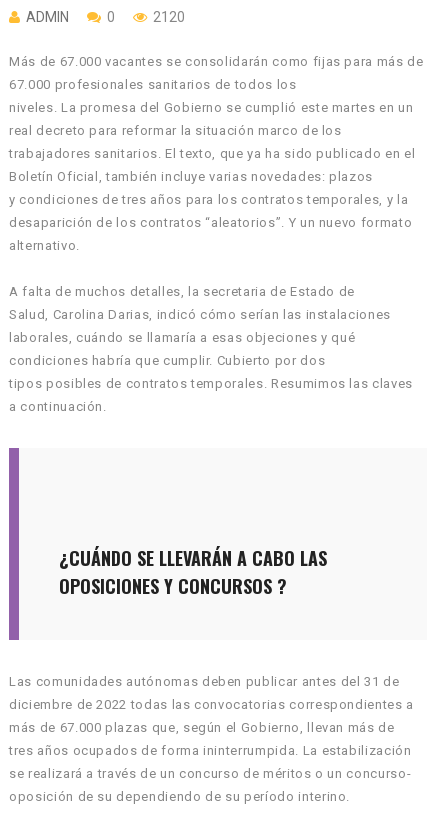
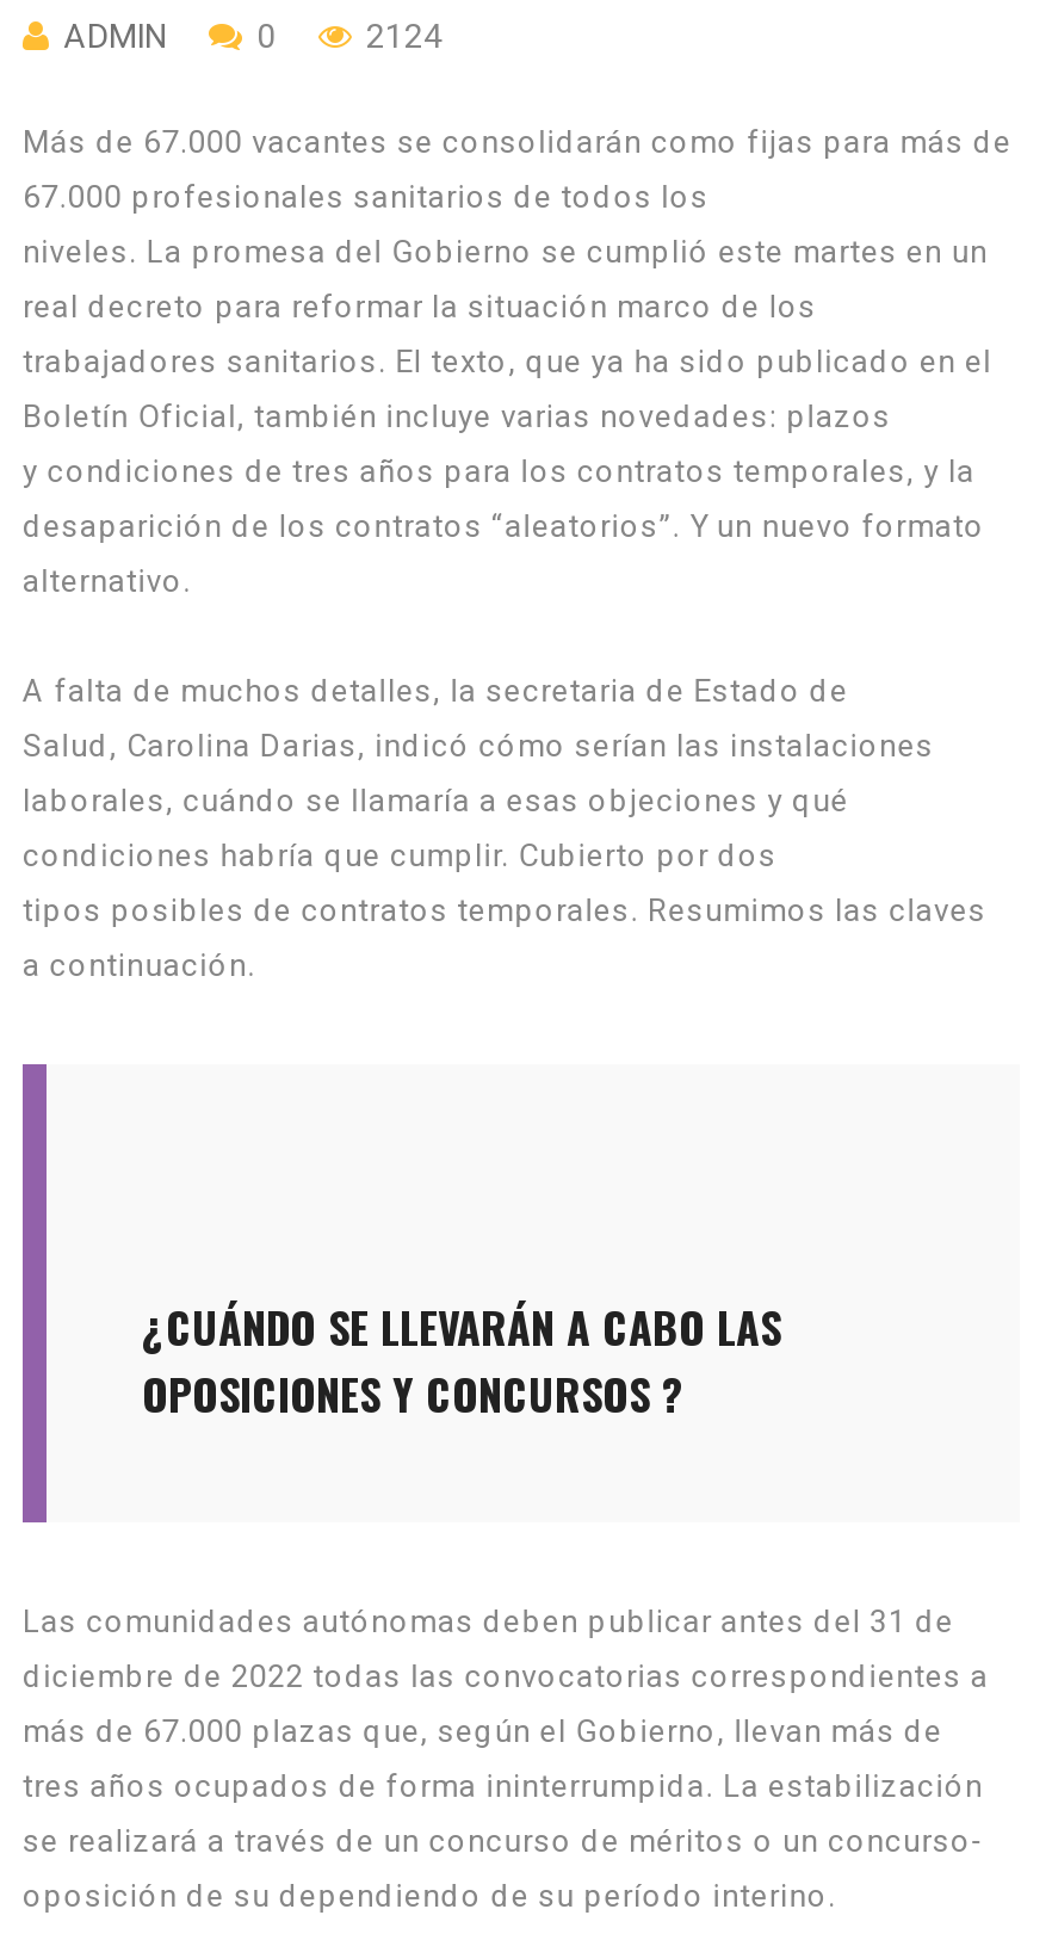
- 2120
+ 2124
